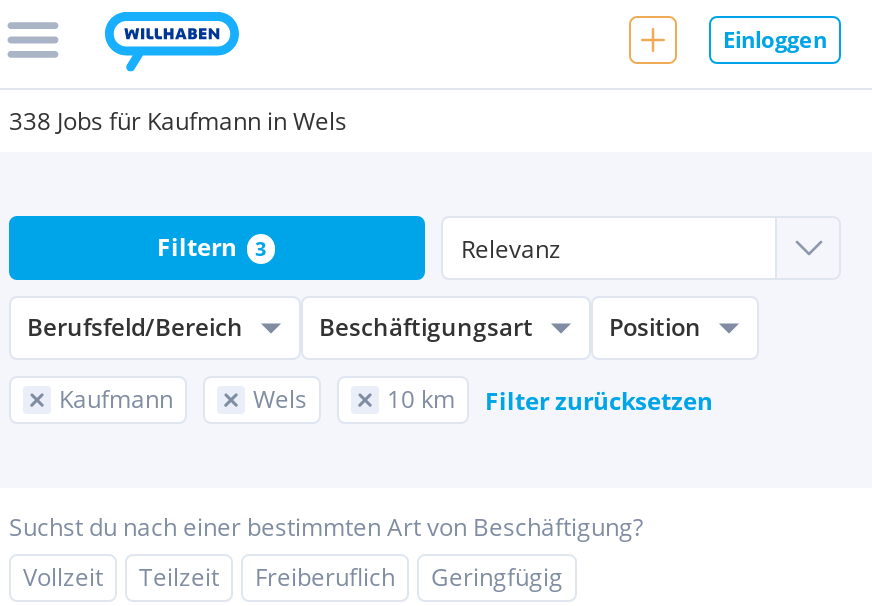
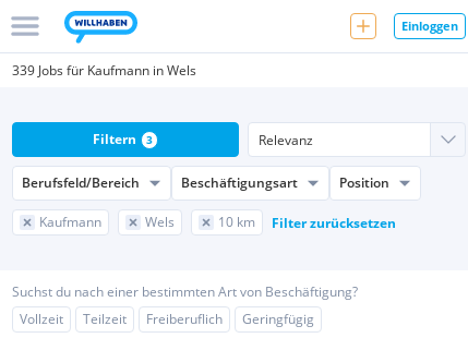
- 338 Jobs für Kaufmann in Wels
+ 339 Jobs für Kaufmann in Wels
